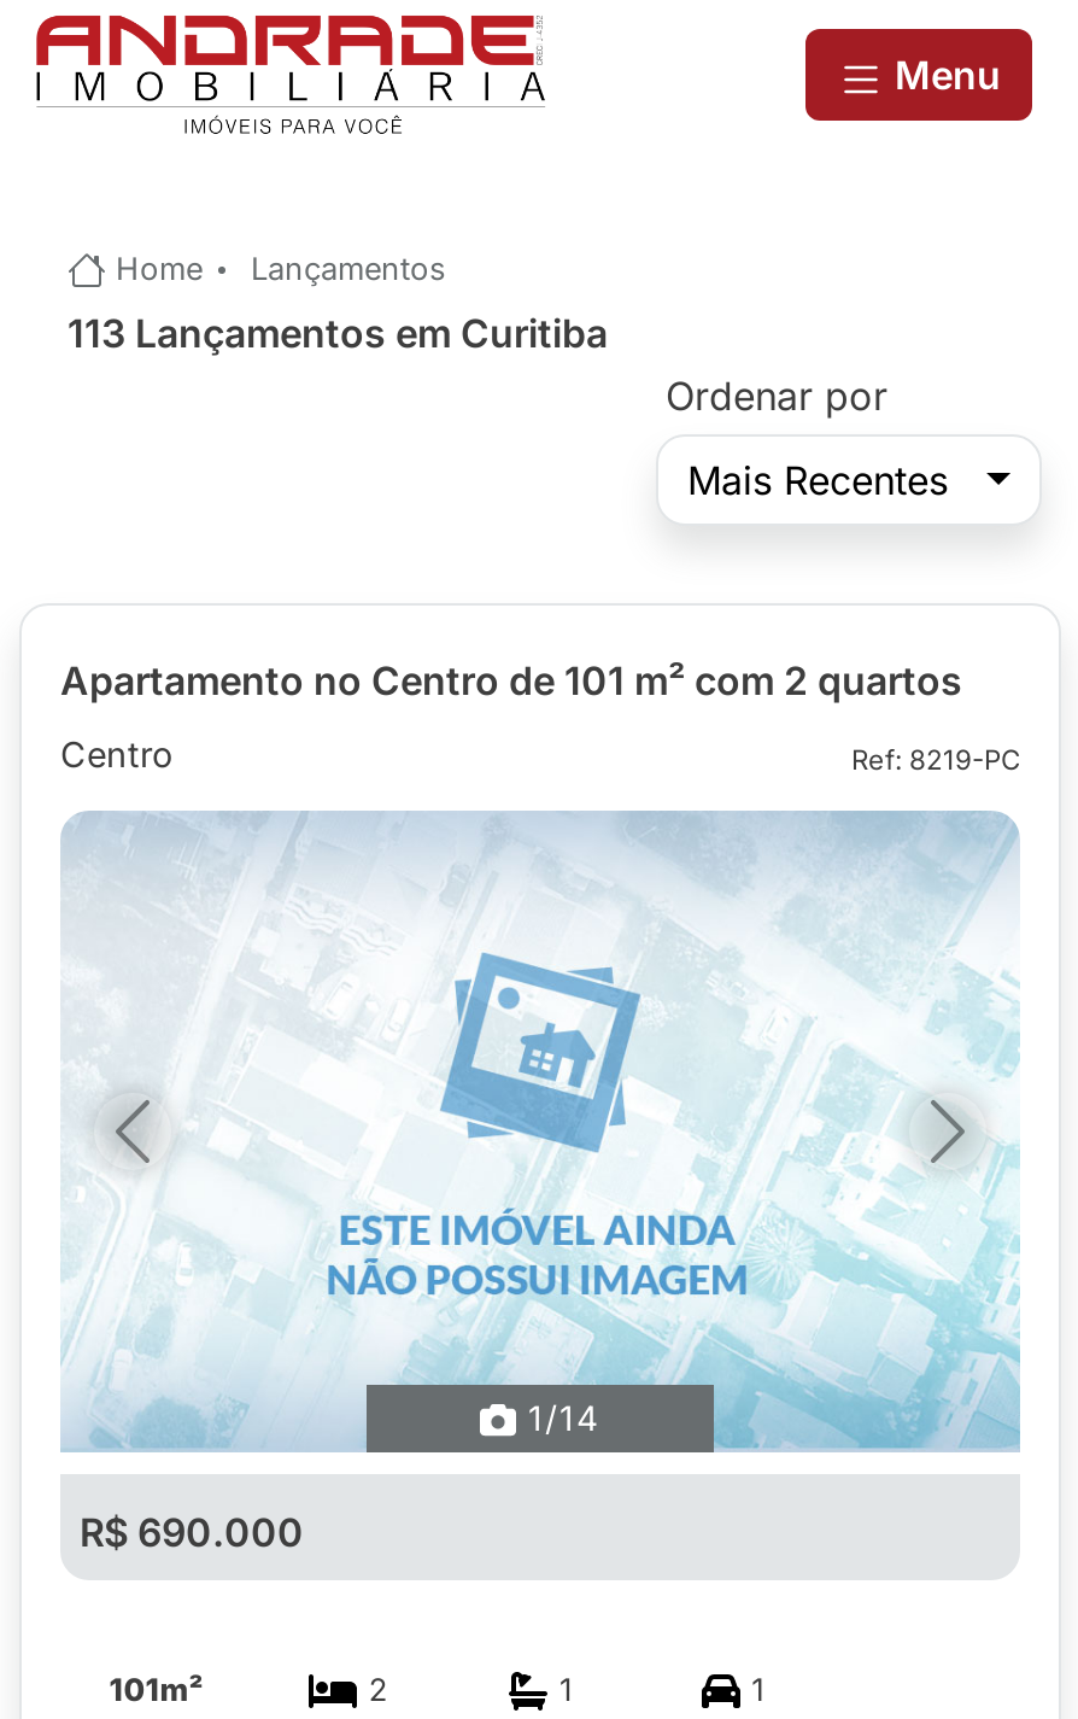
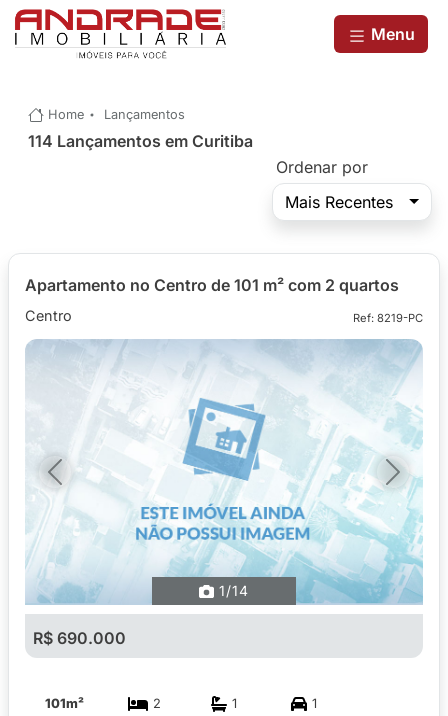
- 113 Lançamentos em Curitiba
+ 114 Lançamentos em Curitiba
